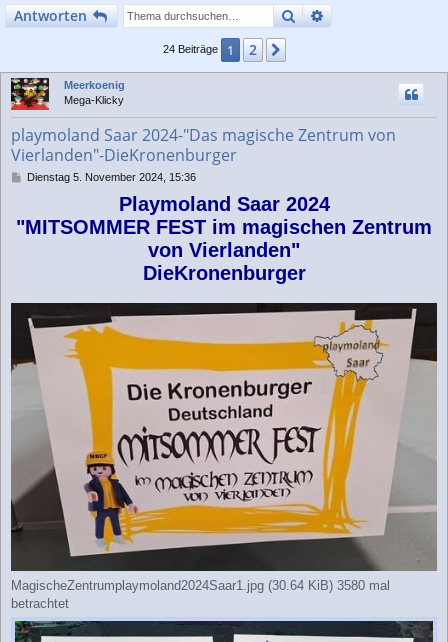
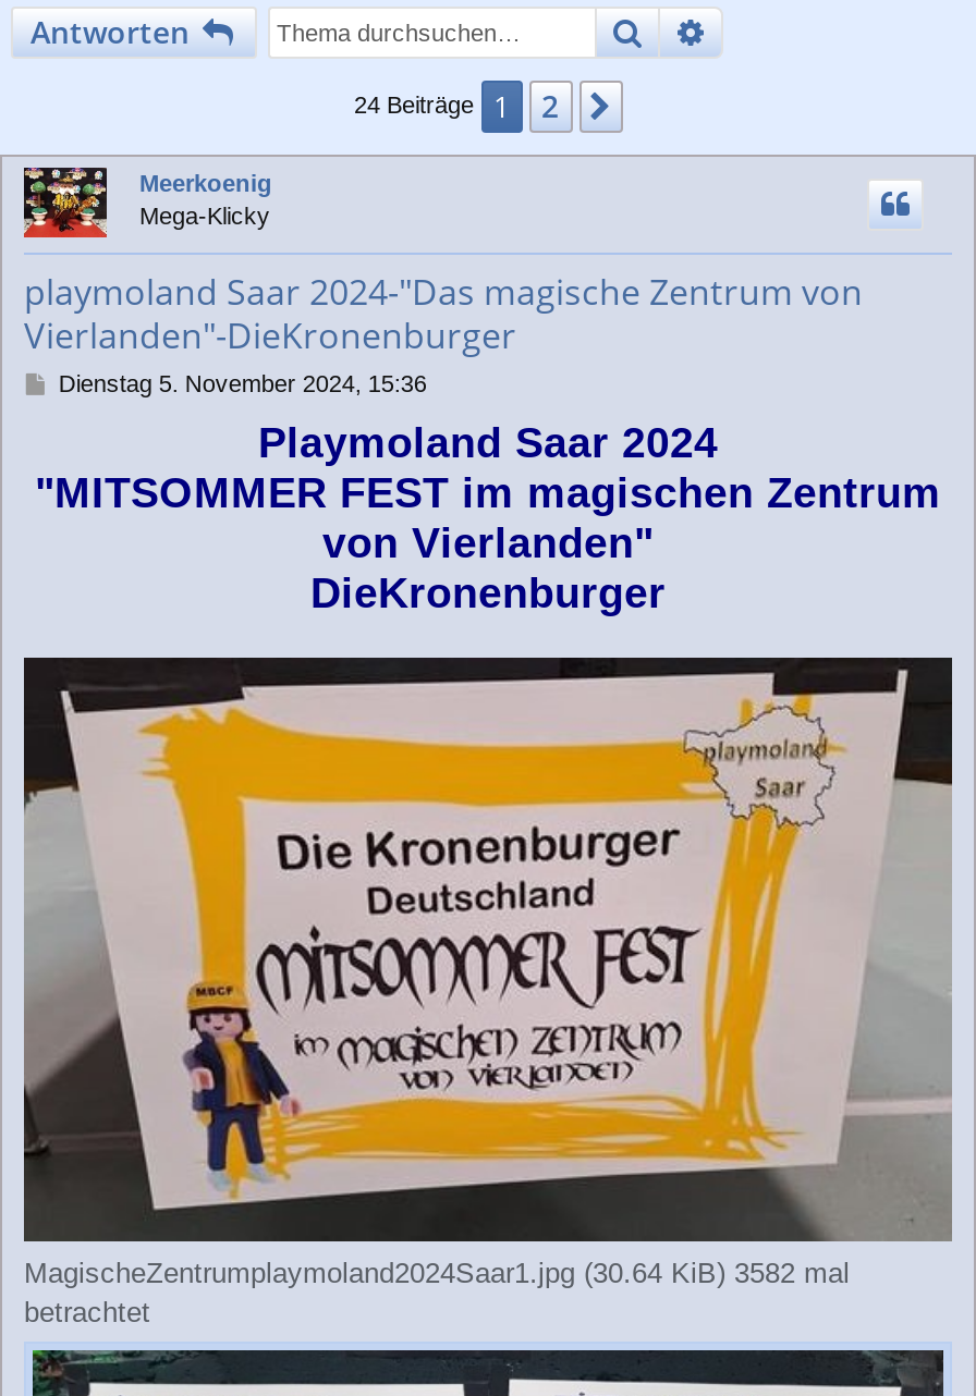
- MagischeZentrumplaymoland2024Saar1.jpg (30.64 KiB) 3580 mal
+ MagischeZentrumplaymoland2024Saar1.jpg (30.64 KiB) 3582 mal
